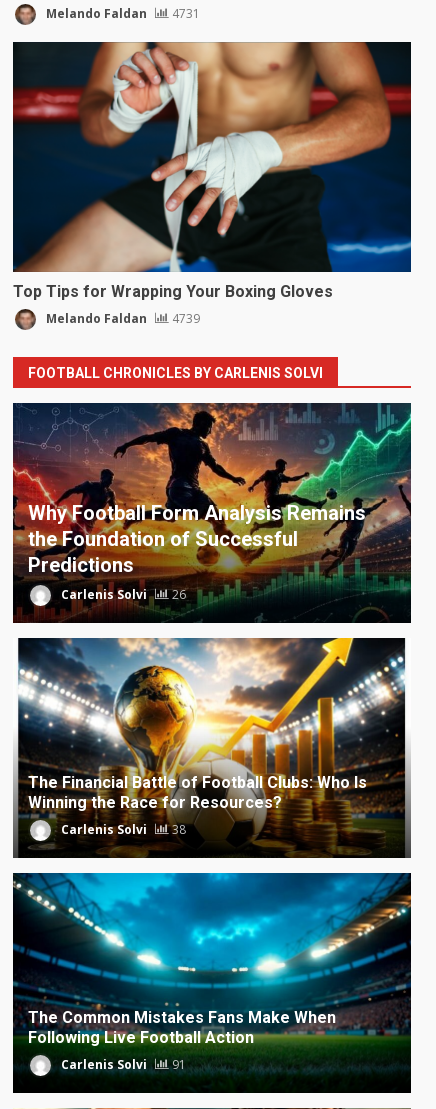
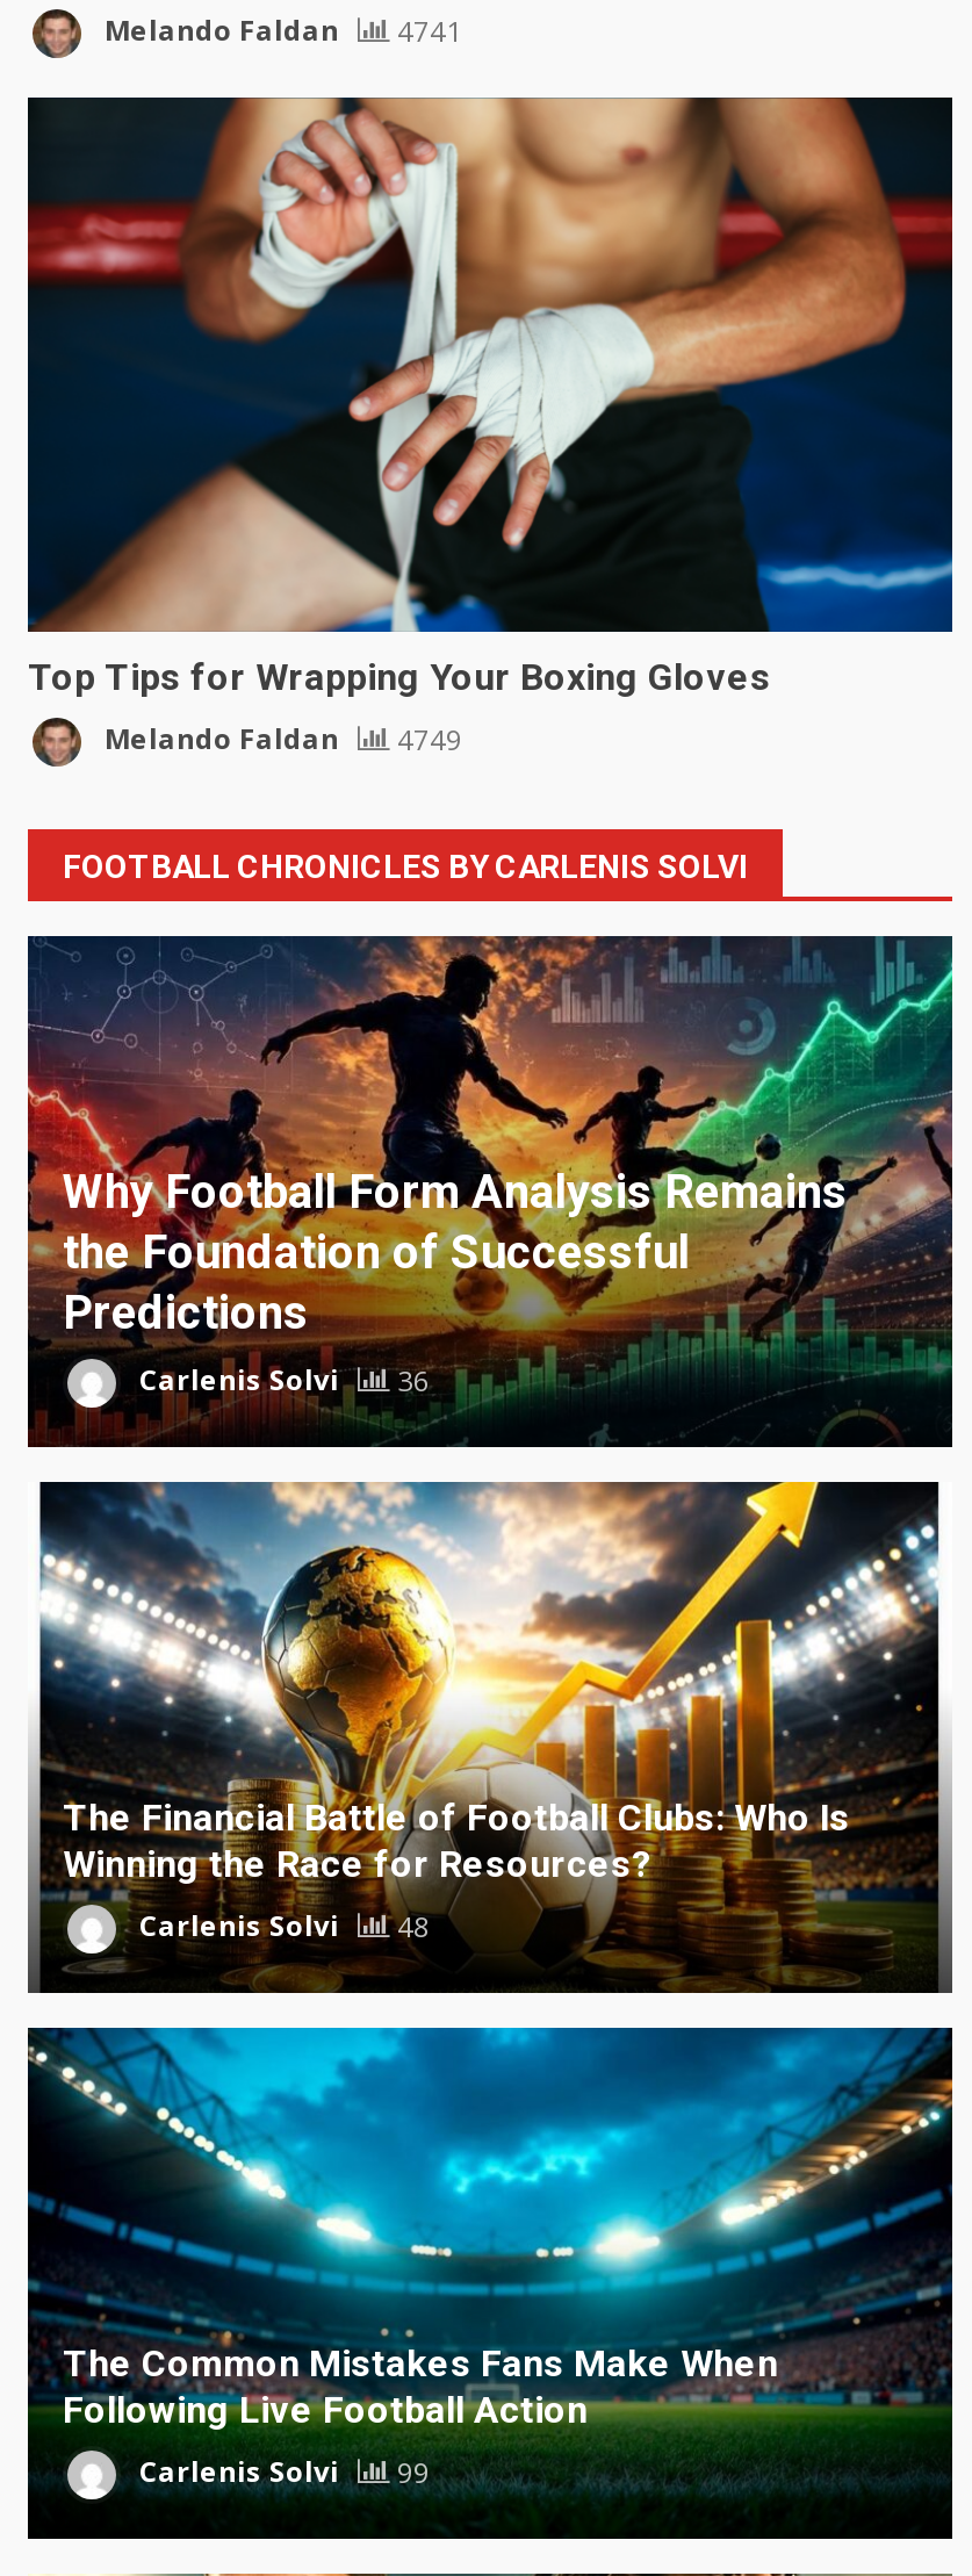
- Melando Faldan 4731
+ Melando Faldan 4741

- Melando Faldan 4739
+ Melando Faldan 4749

- Carlenis Solvi 26
+ Carlenis Solvi 36

- Carlenis Solvi 38
+ Carlenis Solvi 48

- Carlenis Solvi 91
+ Carlenis Solvi 99
